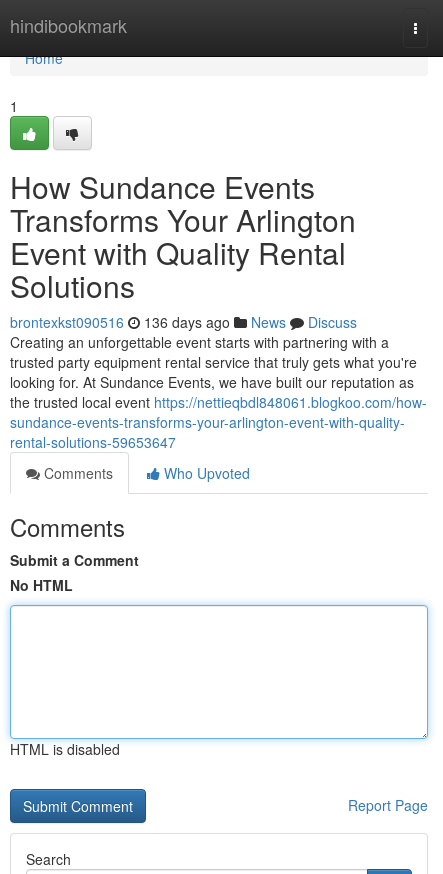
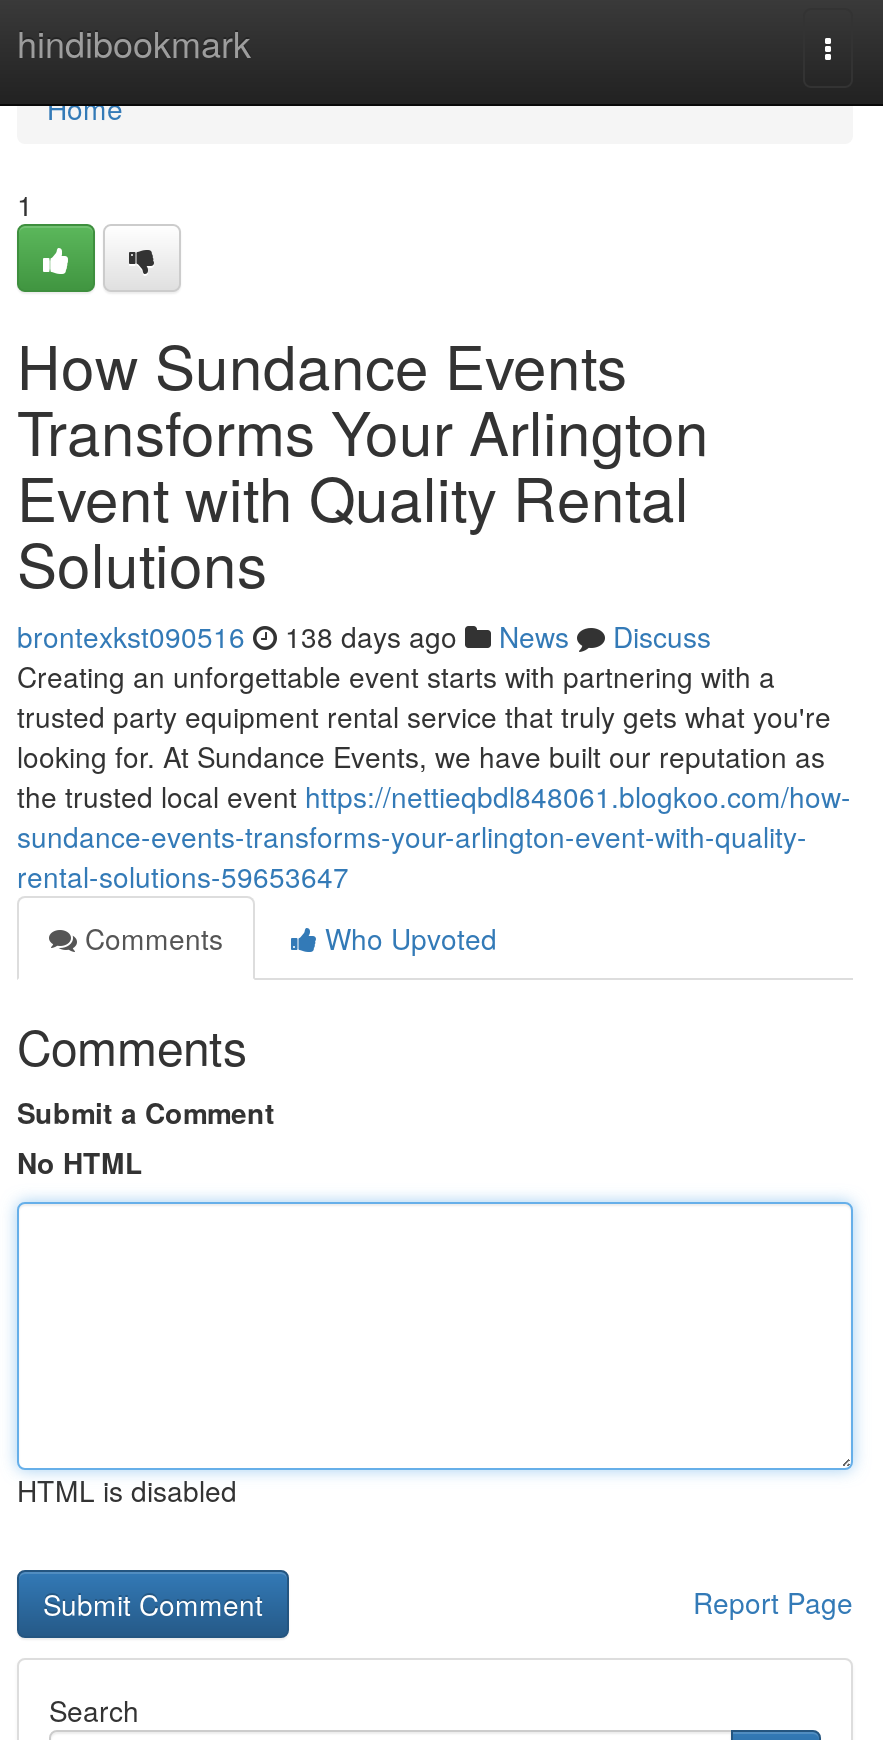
- brontexkst090516 136 days ago News Discuss
+ brontexkst090516 138 days ago News Discuss
